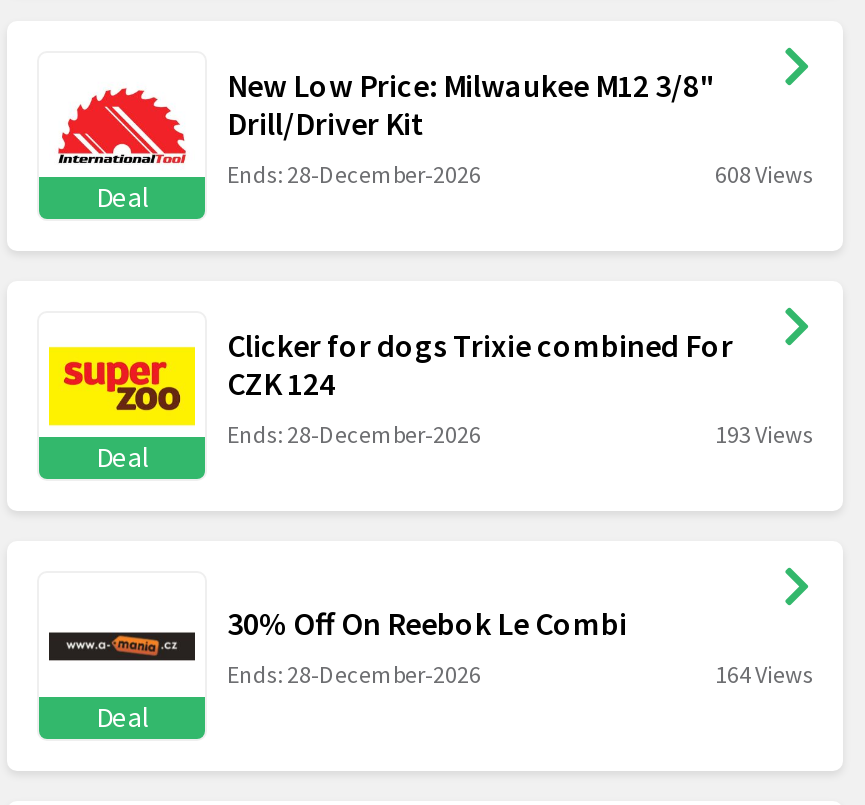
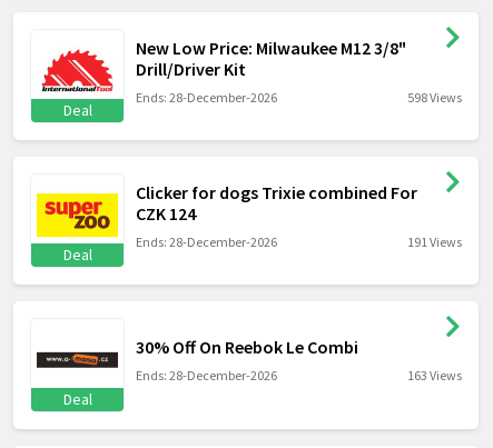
- 608 Views
+ 598 Views

- 193 Views
+ 191 Views

- 164 Views
+ 163 Views
